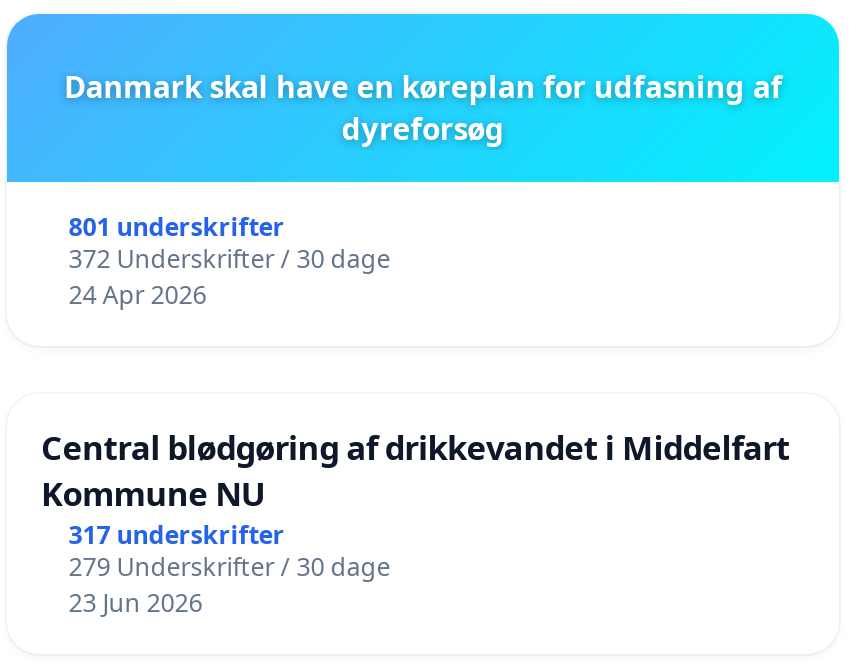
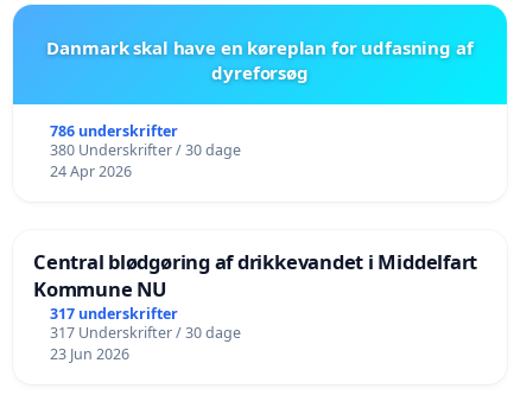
- 801 underskrifter
+ 786 underskrifter

- 372 Underskrifter / 30 dage
+ 380 Underskrifter / 30 dage

- 279 Underskrifter / 30 dage
+ 317 Underskrifter / 30 dage
